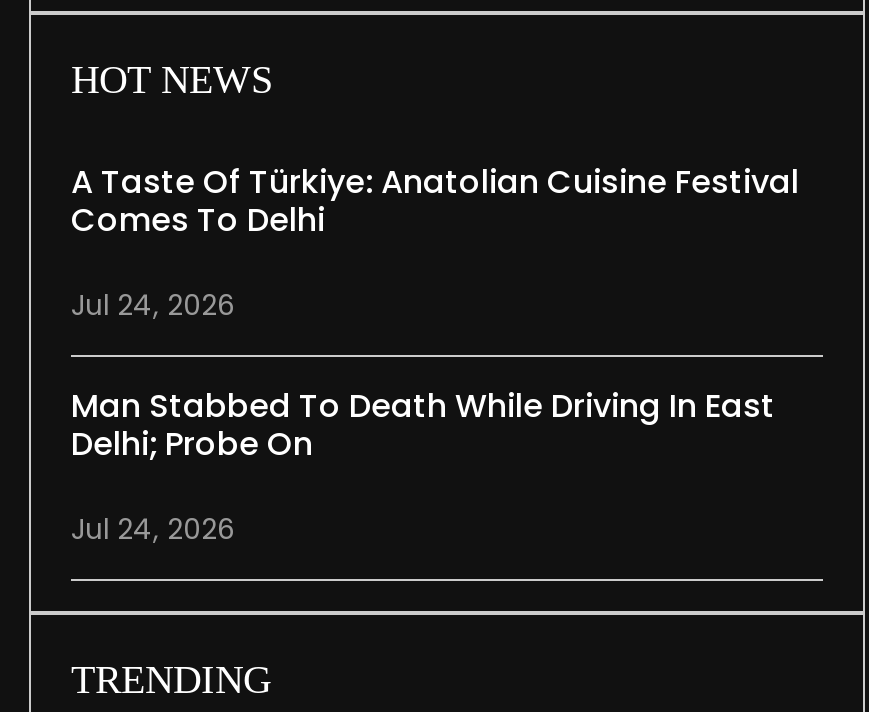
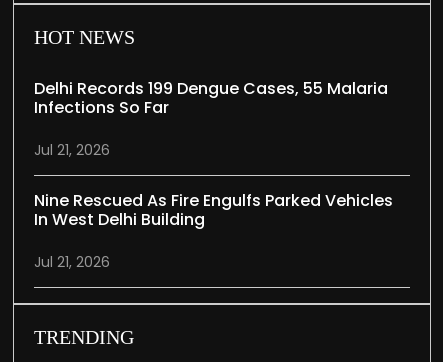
- A Taste Of Türkiye: Anatolian Cuisine Festival
- Comes To Delhi
+ Delhi Records 199 Dengue Cases, 55 Malaria
+ Infections So Far

- Jul 24, 2026
+ Jul 21, 2026

- Man Stabbed To Death While Driving In East
- Delhi; Probe On
+ Nine Rescued As Fire Engulfs Parked Vehicles
+ In West Delhi Building

- Jul 24, 2026
+ Jul 21, 2026
